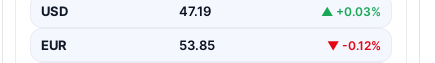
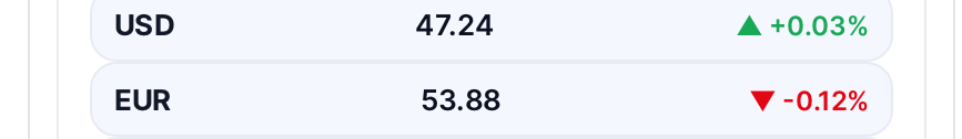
- 47.19
+ 47.24

- 53.85
+ 53.88
